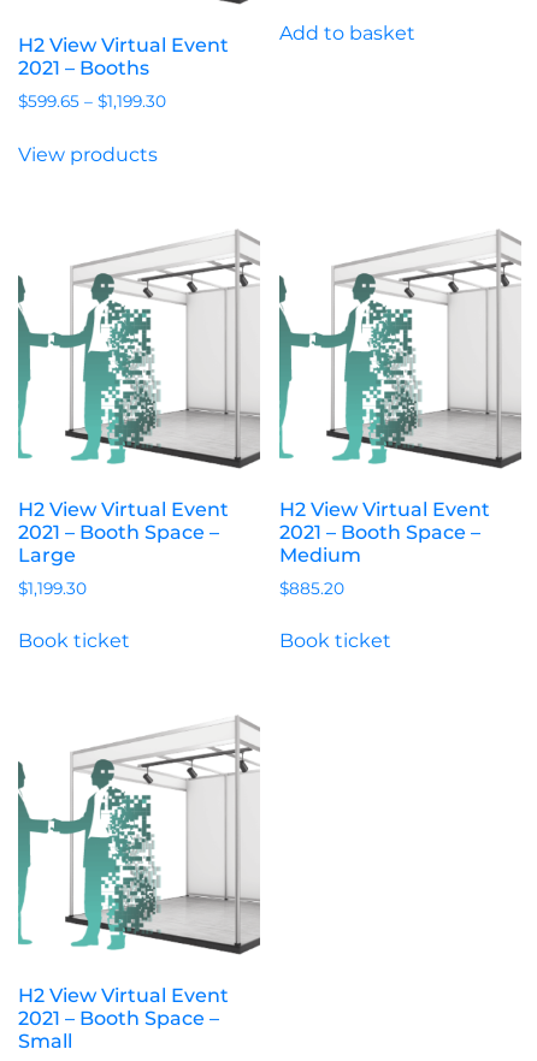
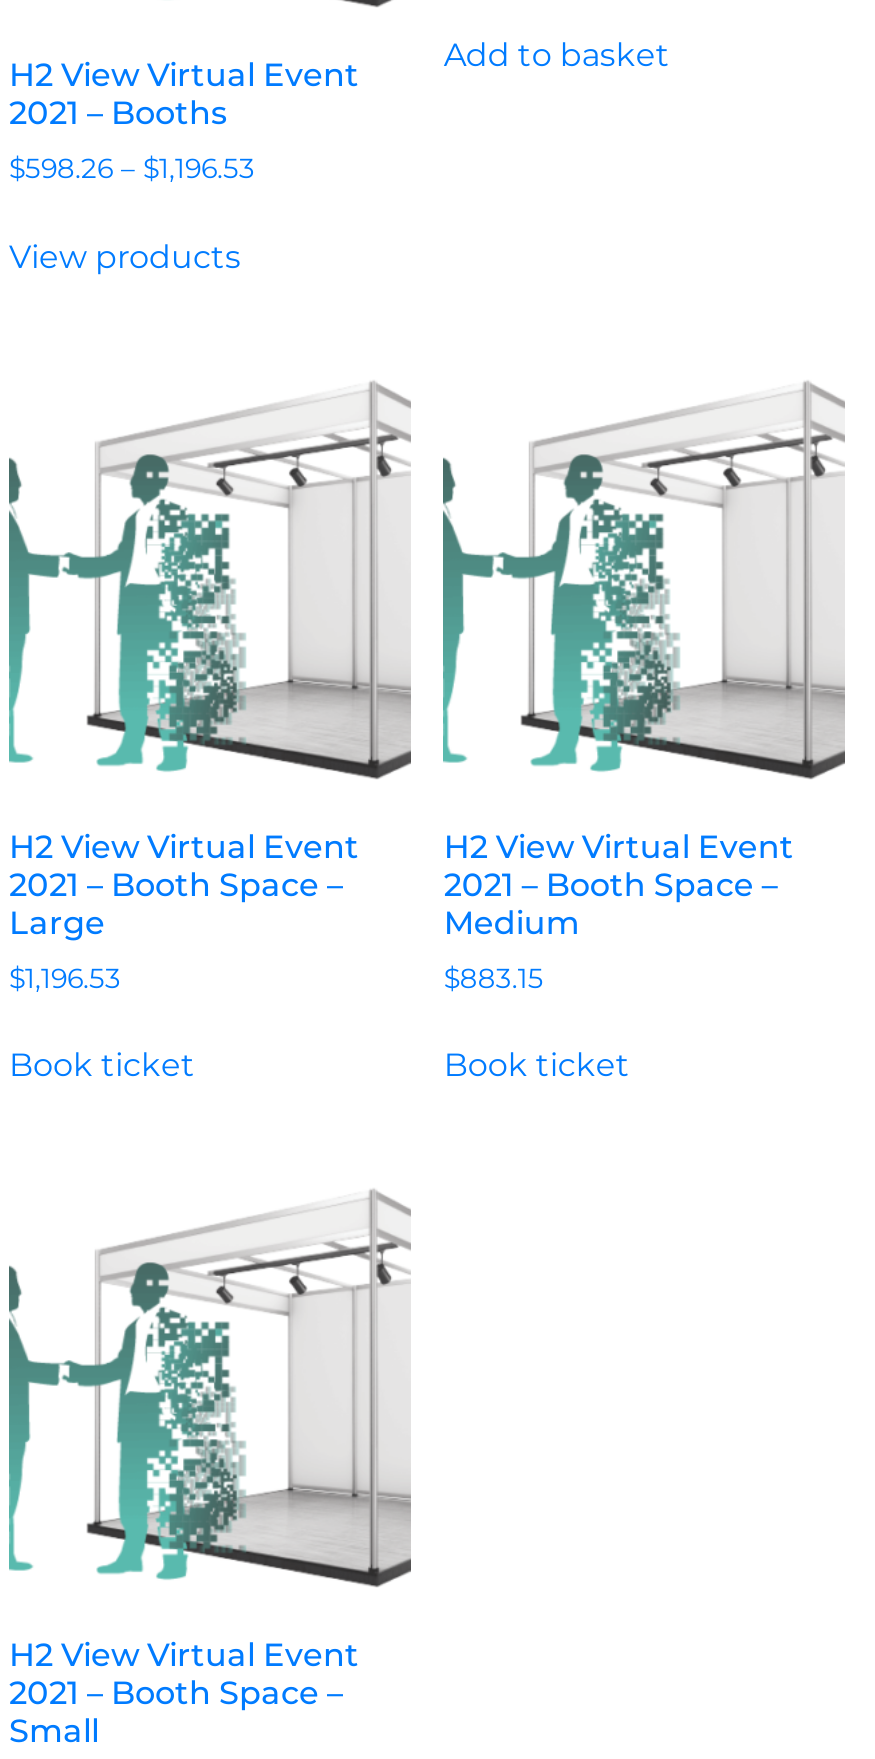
- $599.65 – $1,199.30
+ $598.26 – $1,196.53

- $1,199.30
+ $1,196.53

- $885.20
+ $883.15
